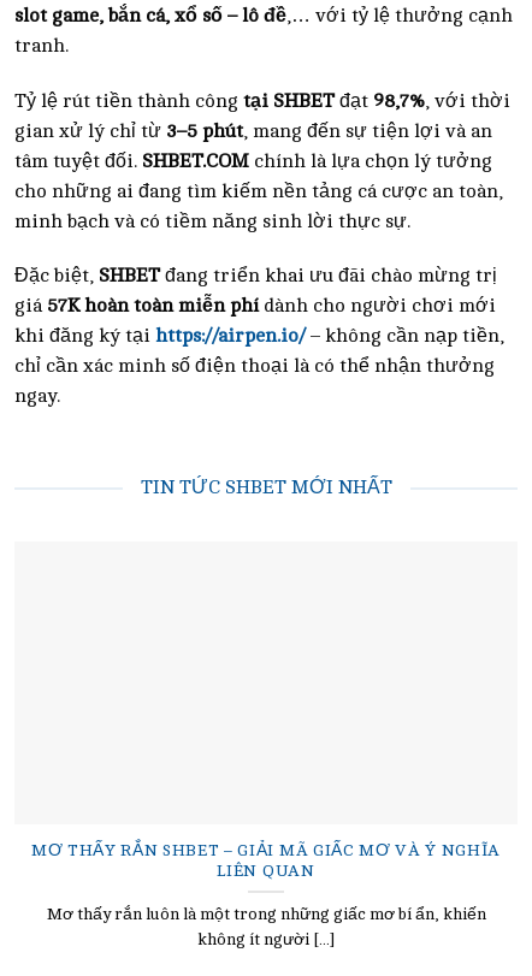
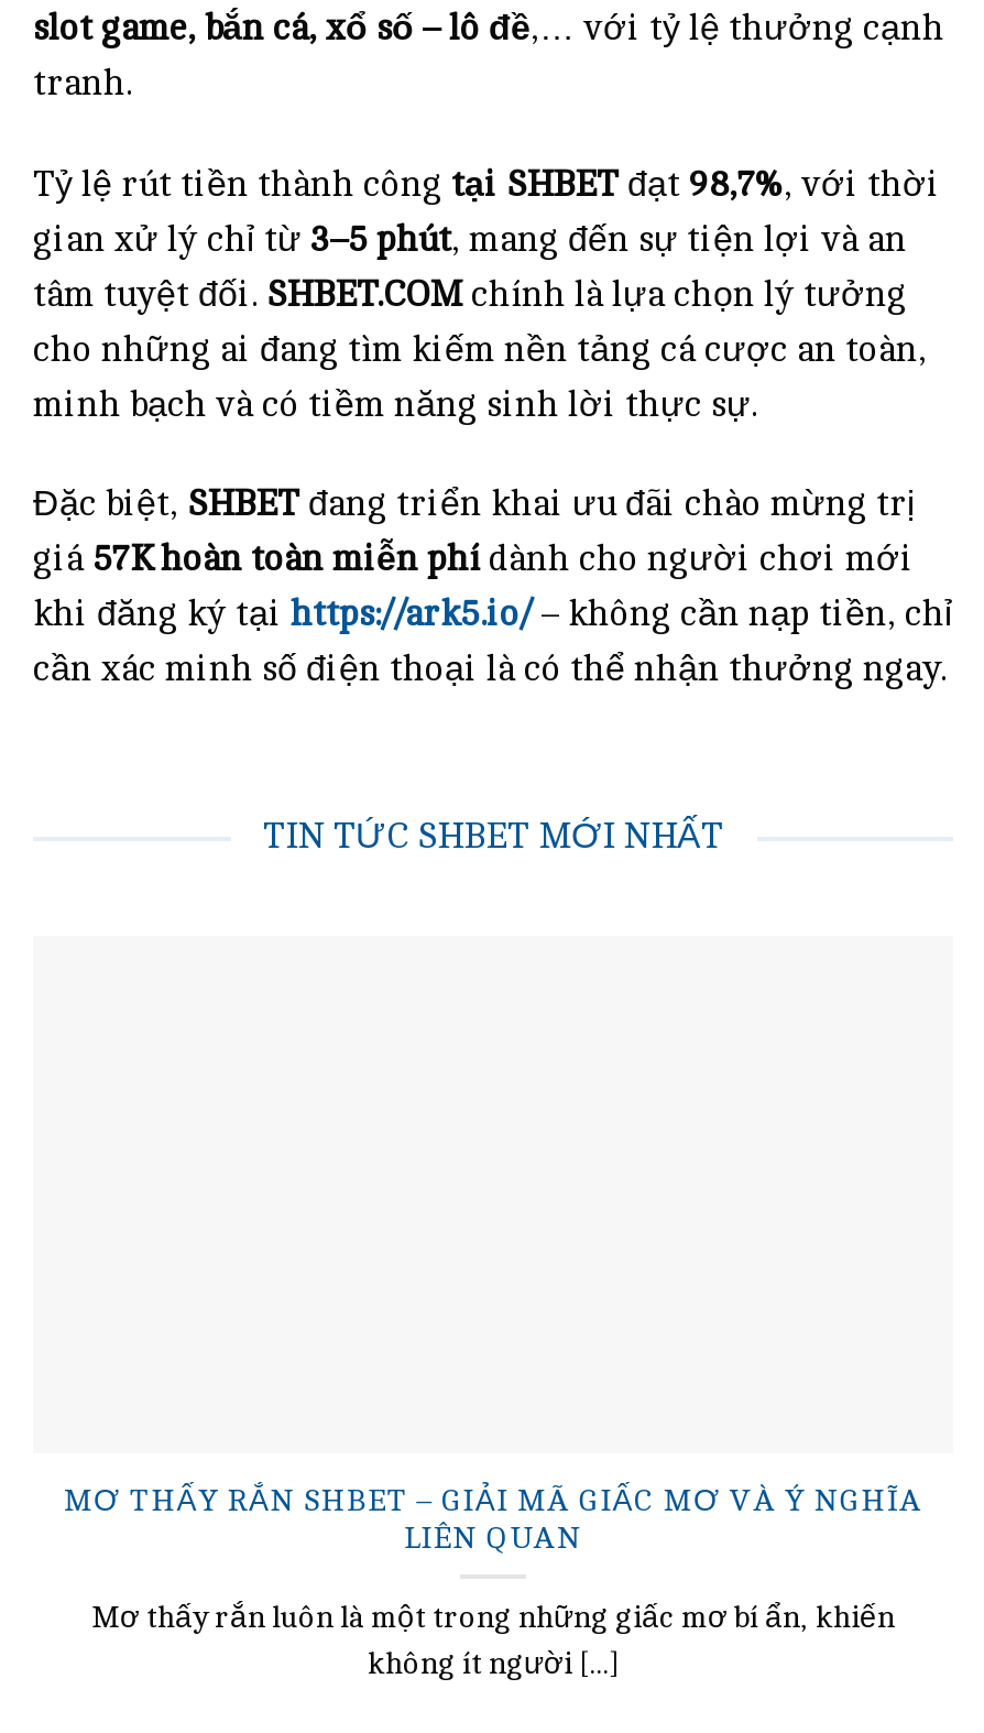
- khi đăng ký tại https://airpen.io/– không cần nạp tiền,
- chỉ cần xác minh số điện thoại là có thể nhận thưởng
- ngay.
+ khi đăng ký tại https://ark5.io/– không cần nạp tiền, chỉ
+ cần xác minh số điện thoại là có thể nhận thưởng ngay.
